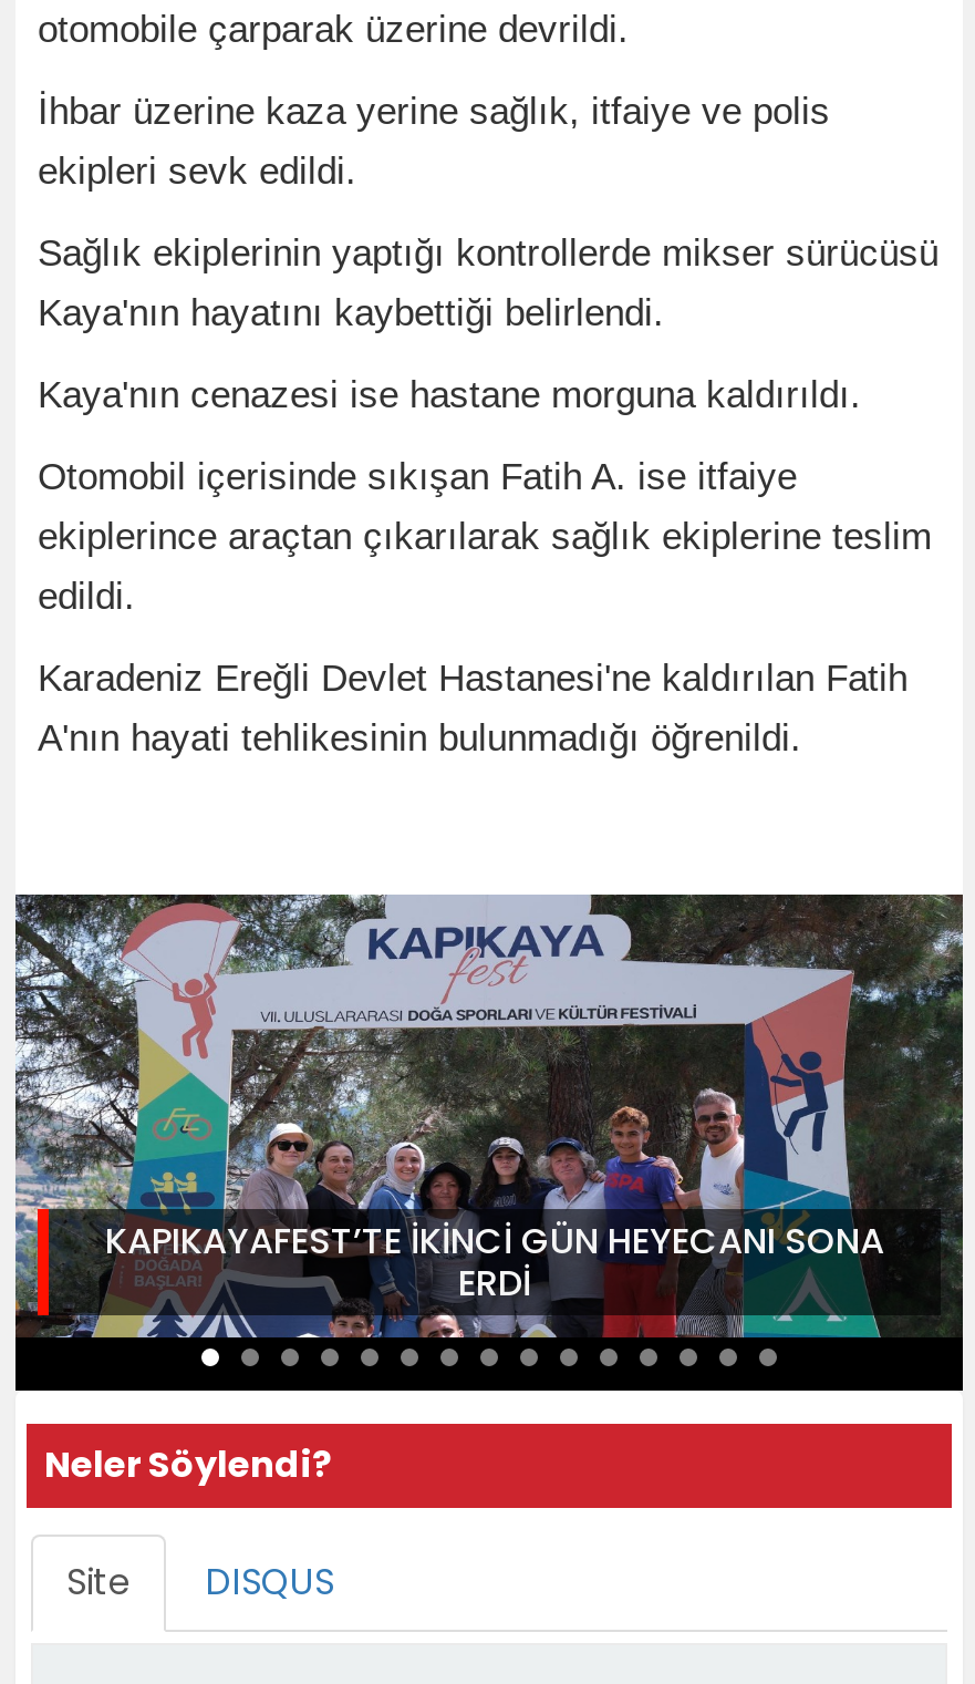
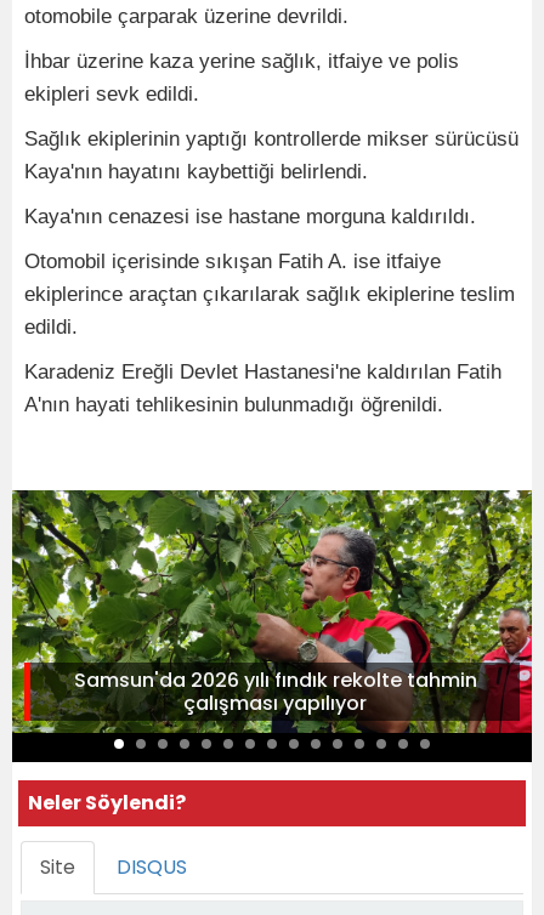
- [image]
- KAPIKAYAFEST’TE İKİNCİ GÜN HEYECANI SONA
- ERDİ
+ [image]
+ Samsun'da 2026 yılı fındık rekolte tahmin
+ çalışması yapılıyor
